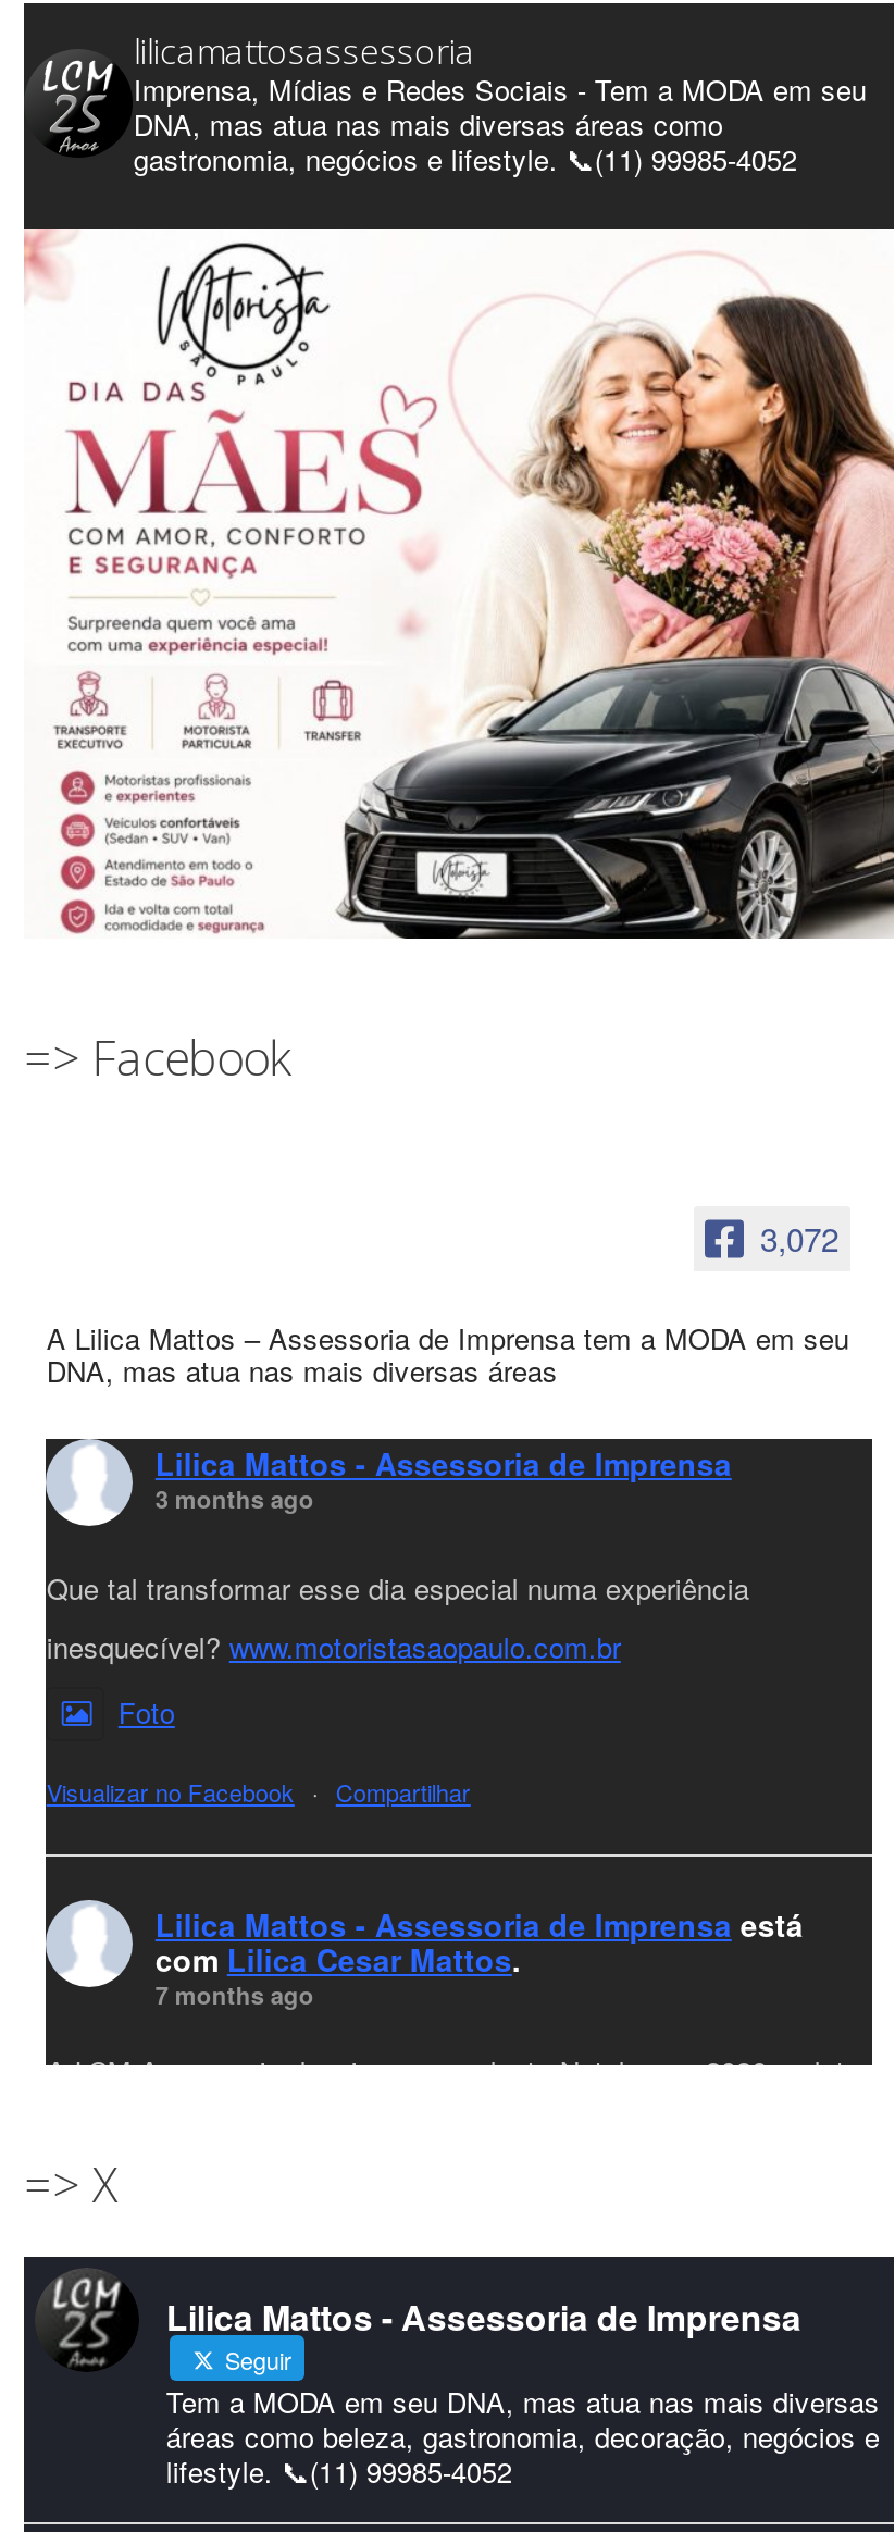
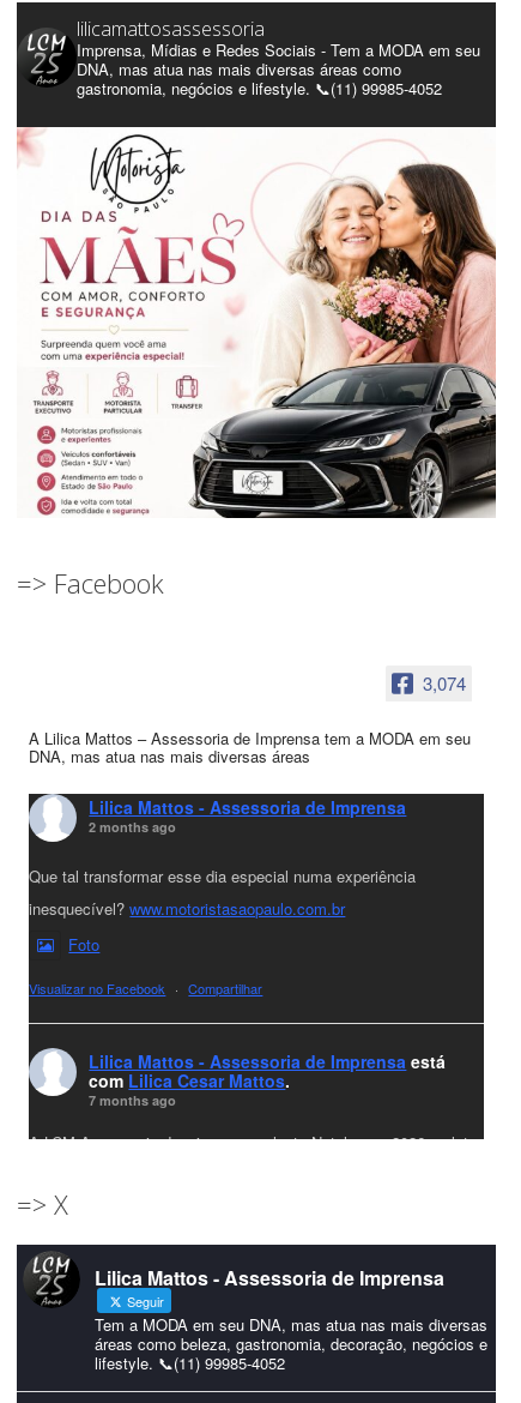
- 3,072
+ 3,074

- 3 months ago
+ 2 months ago
